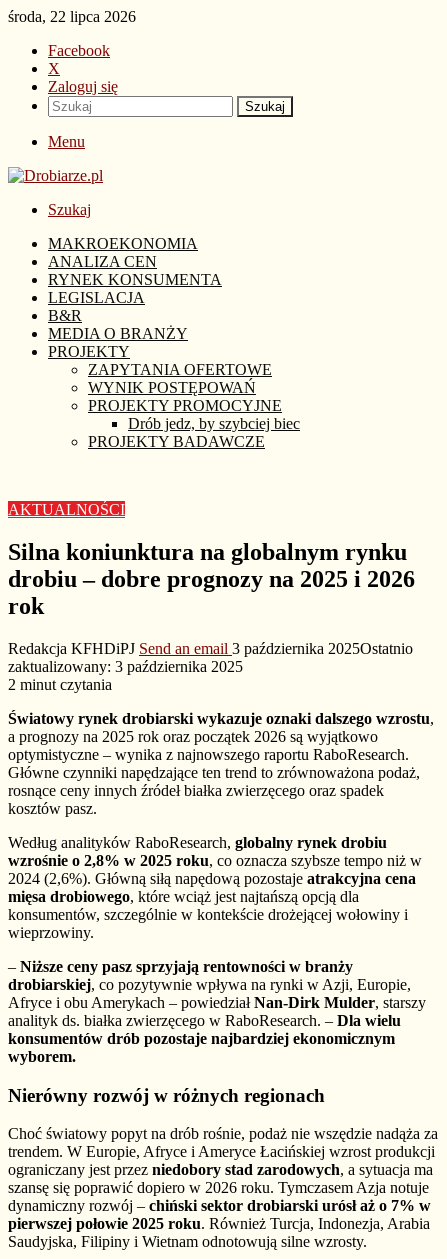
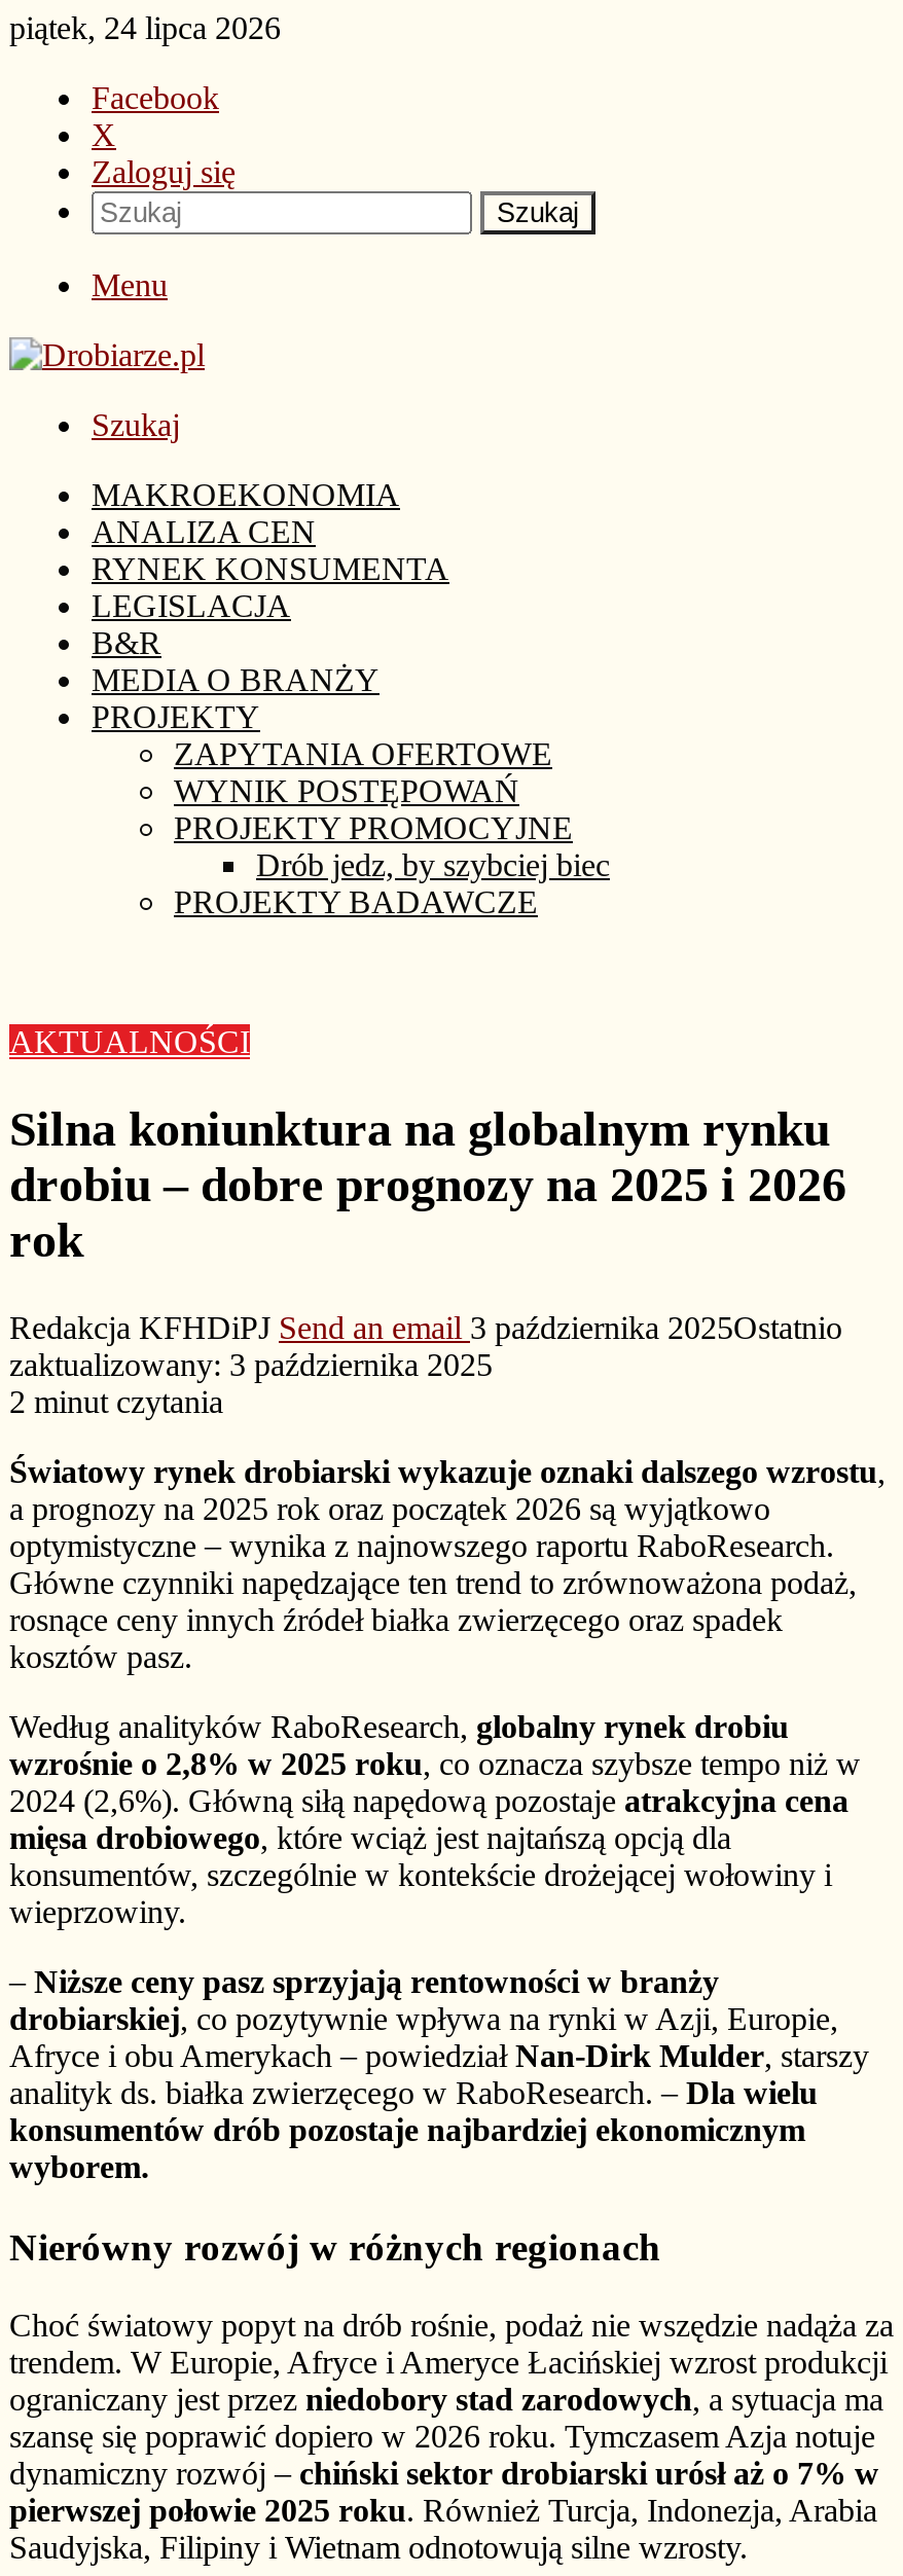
- środa, 22 lipca 2026
+ piątek, 24 lipca 2026
